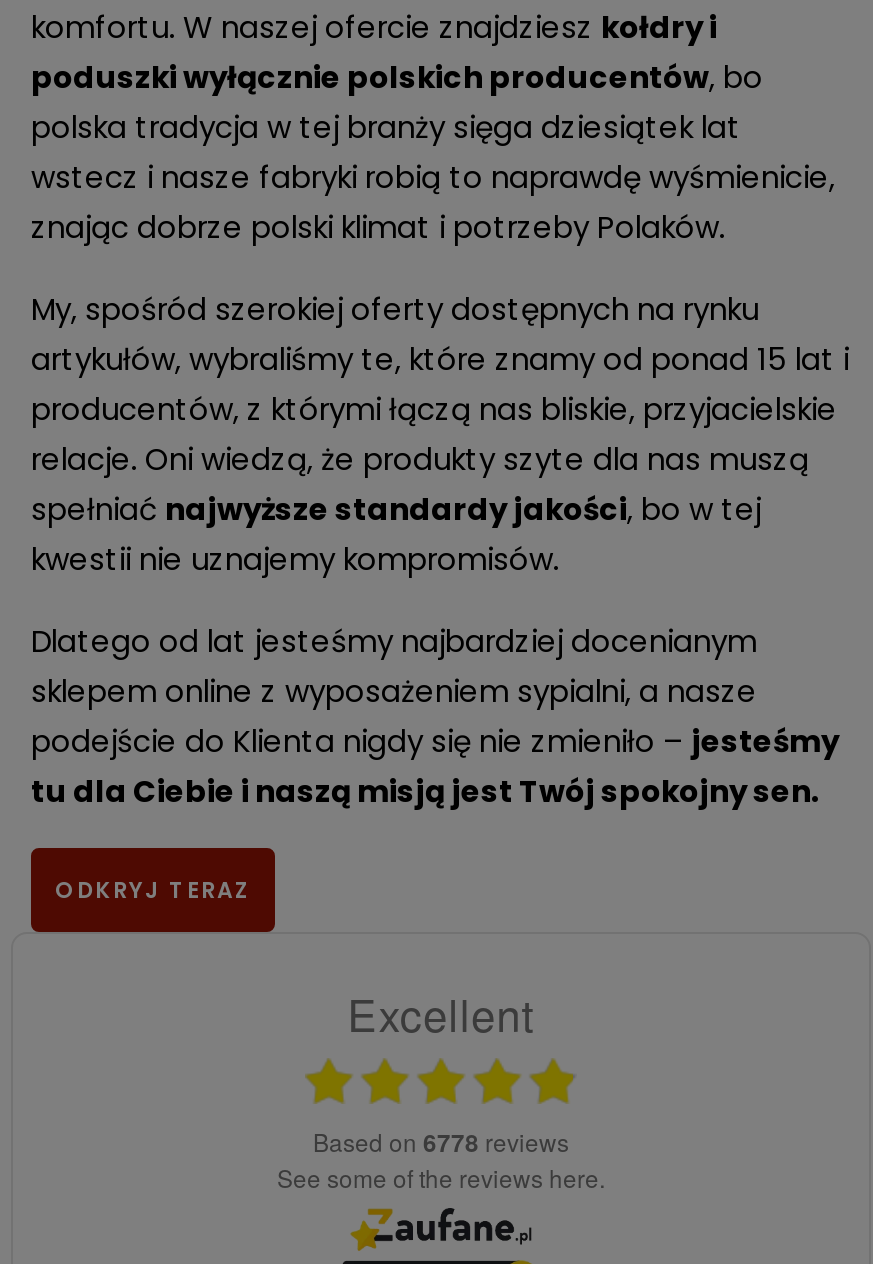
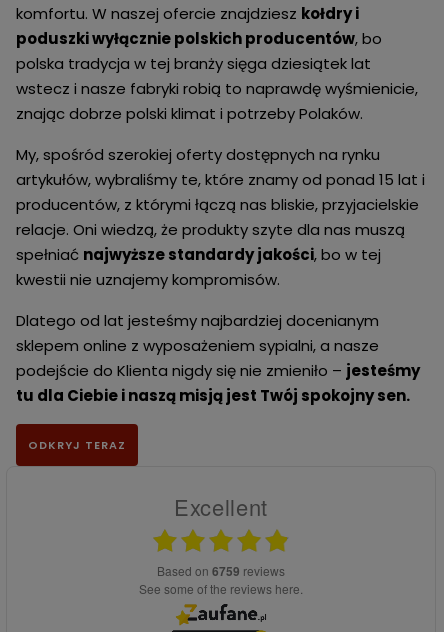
- based on 6778 reviews
+ based on 6759 reviews
